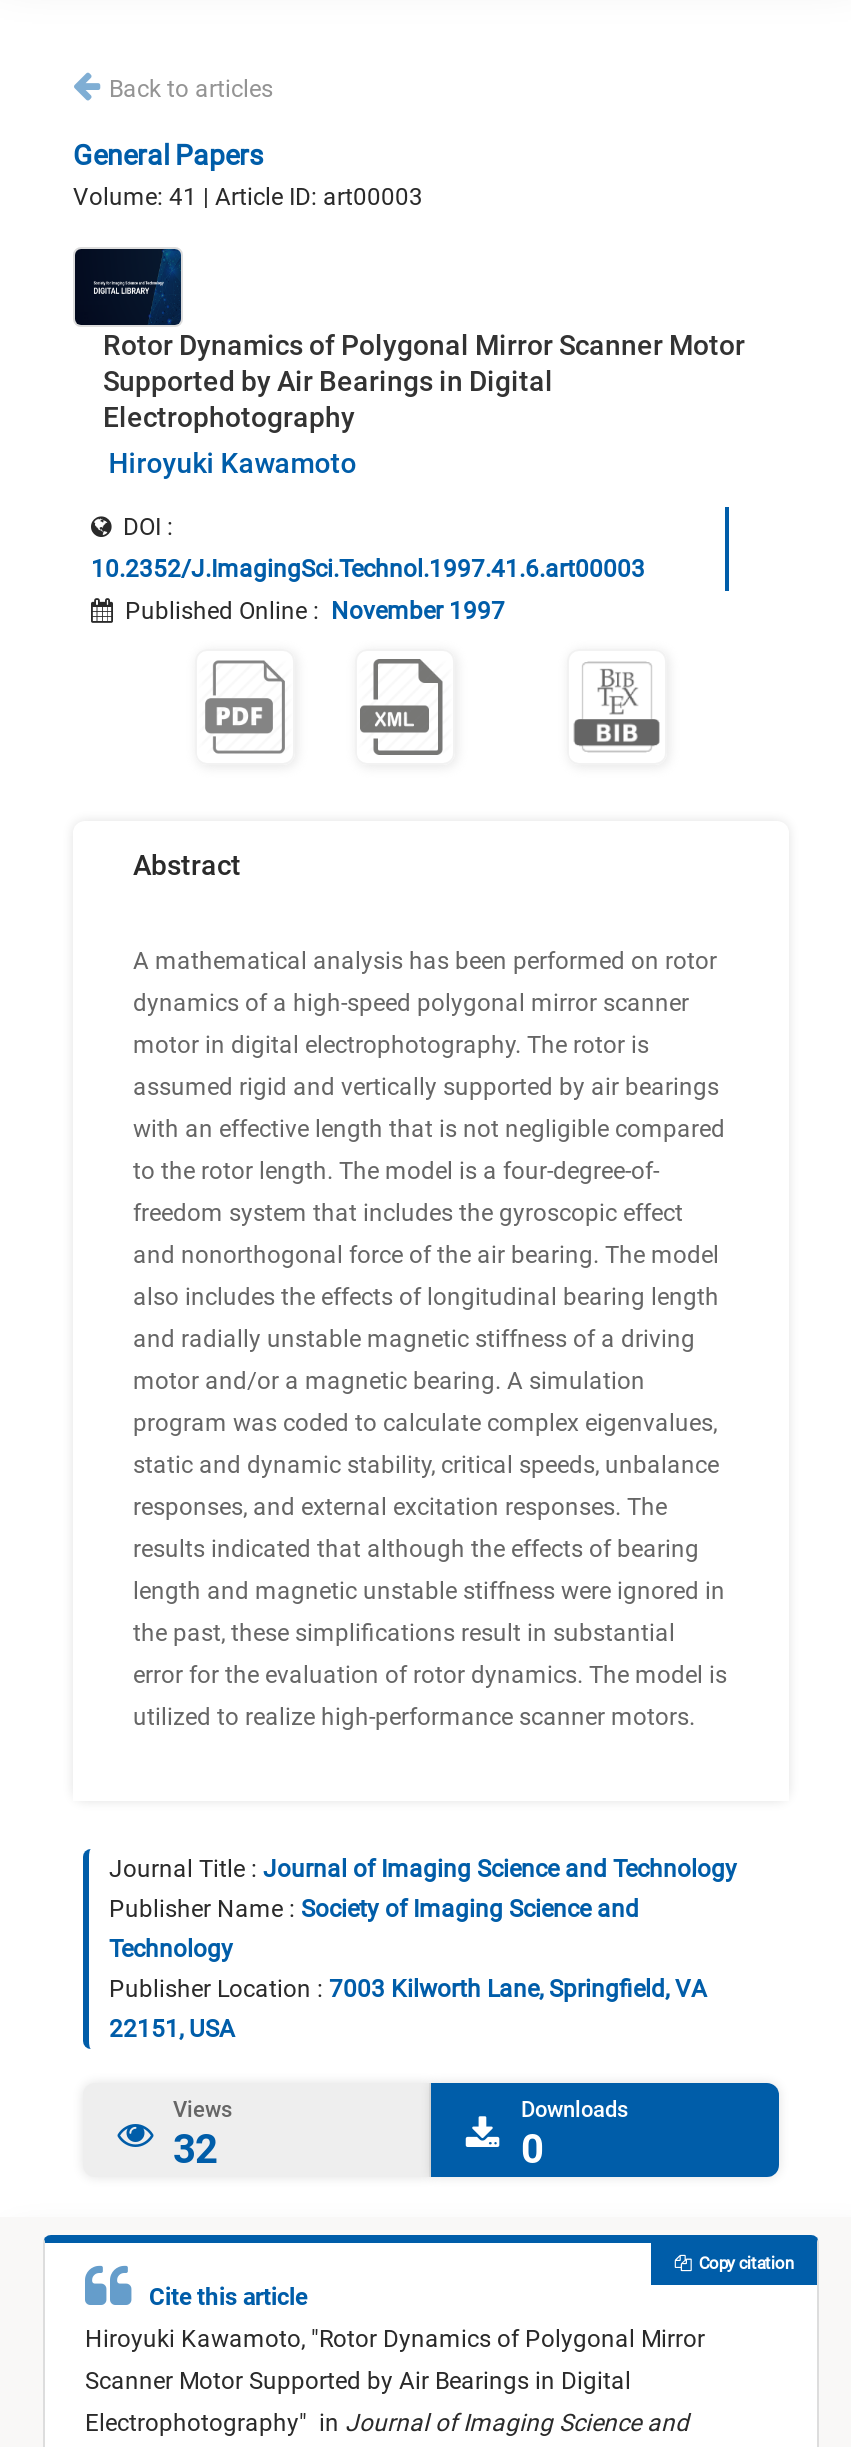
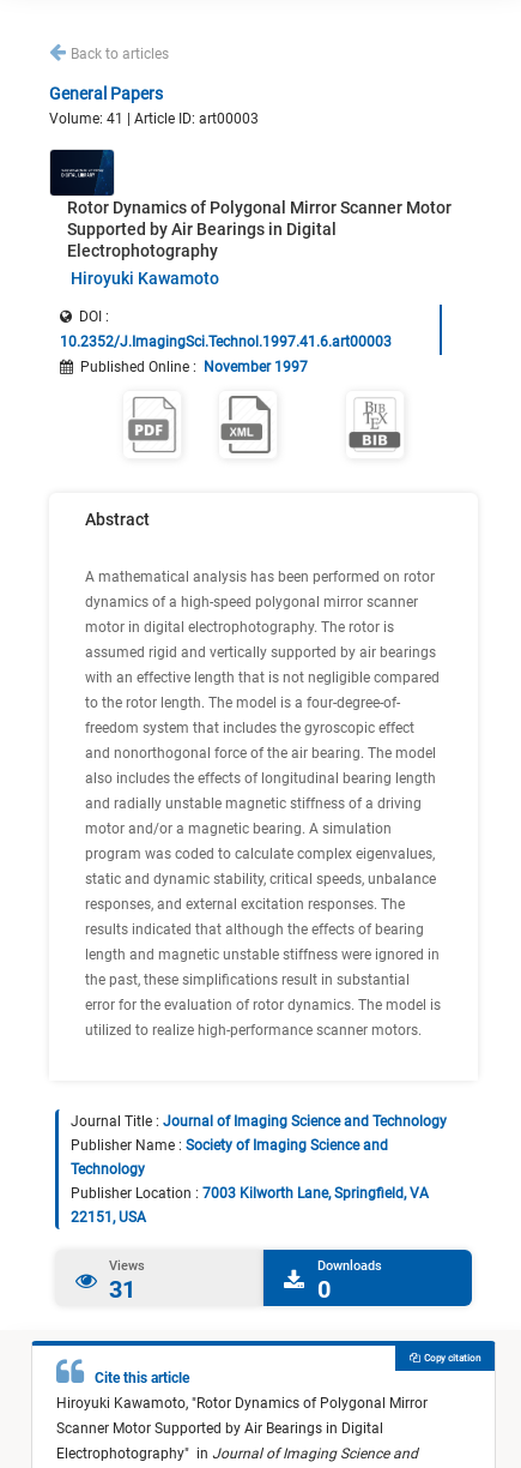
- 32
+ 31
